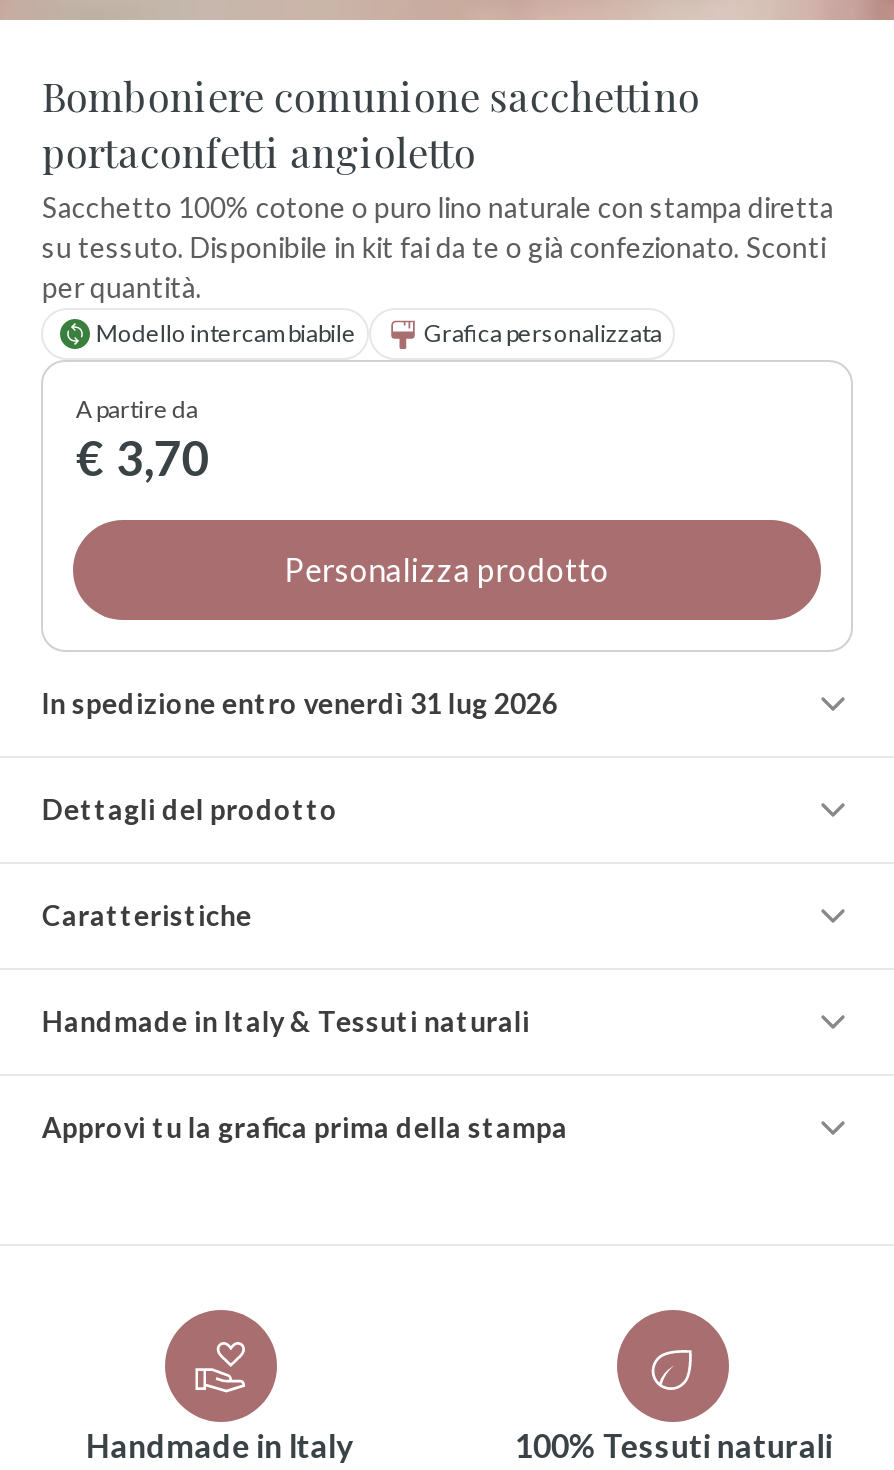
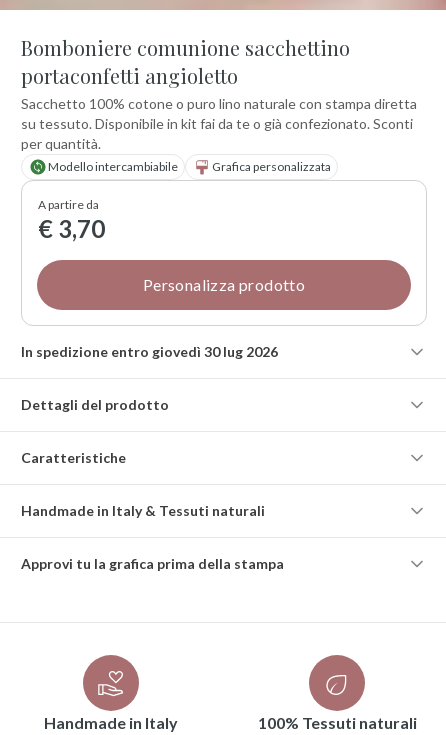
- In spedizione entro venerdì 31 lug 2026
+ In spedizione entro giovedì 30 lug 2026
